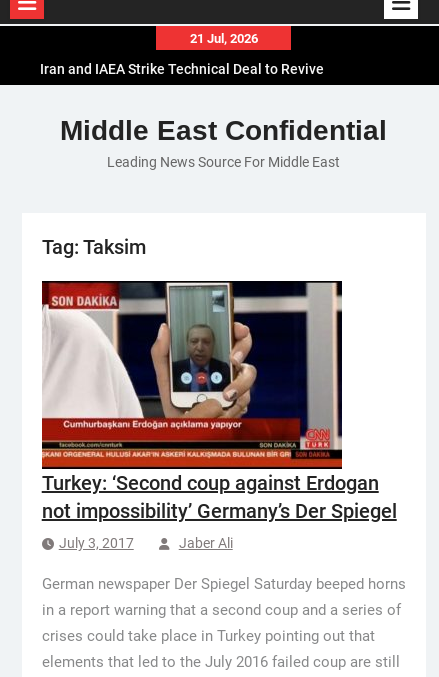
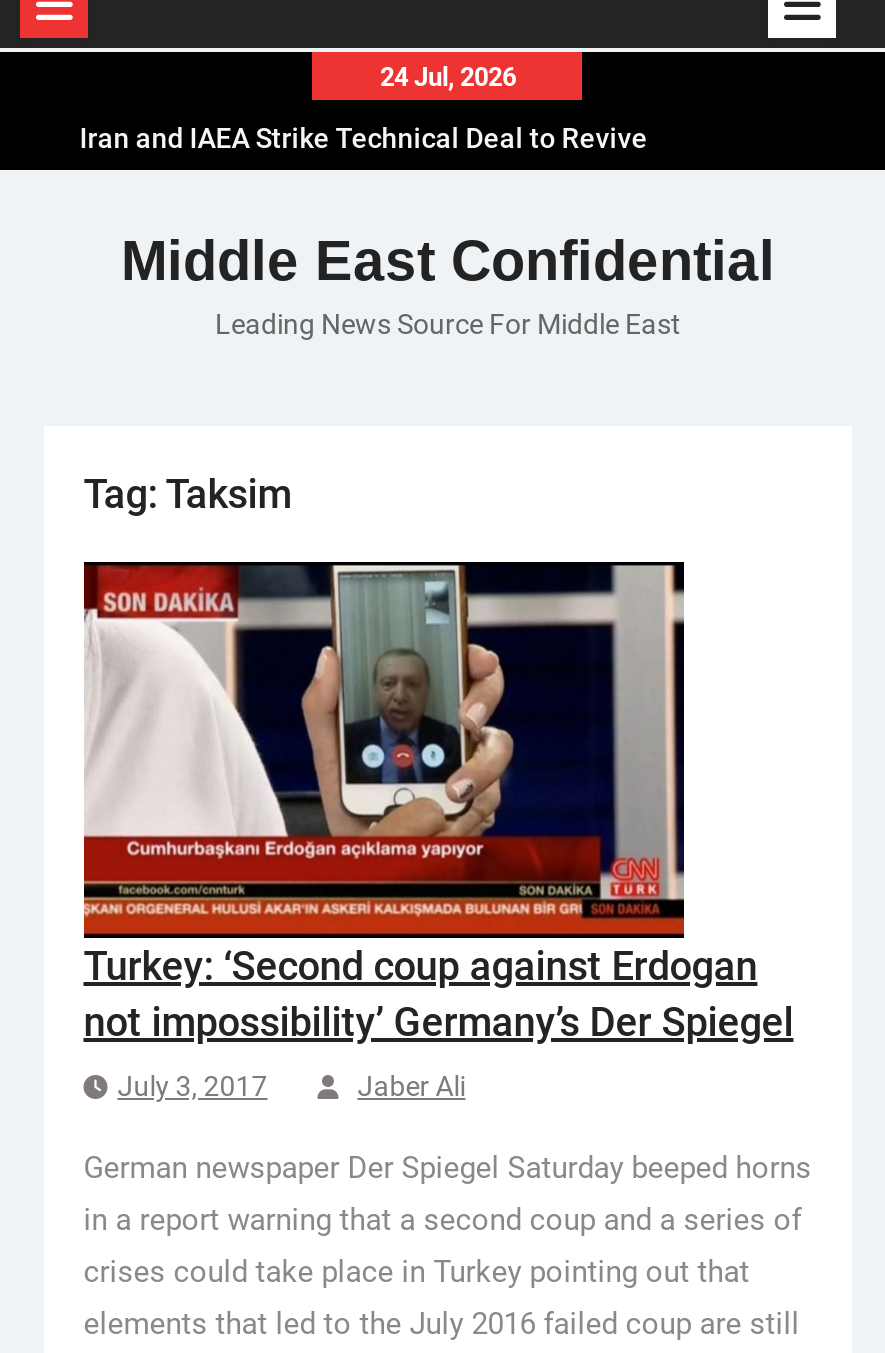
- 21 Jul, 2026
+ 24 Jul, 2026
